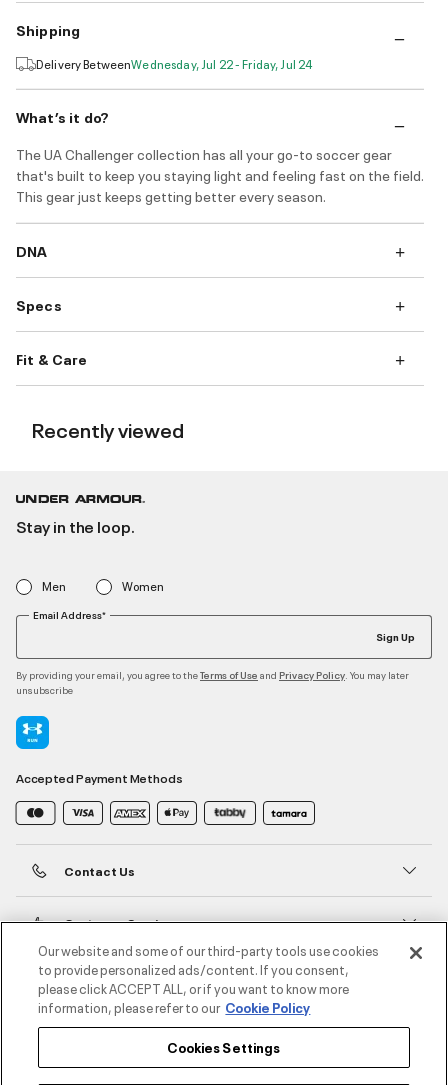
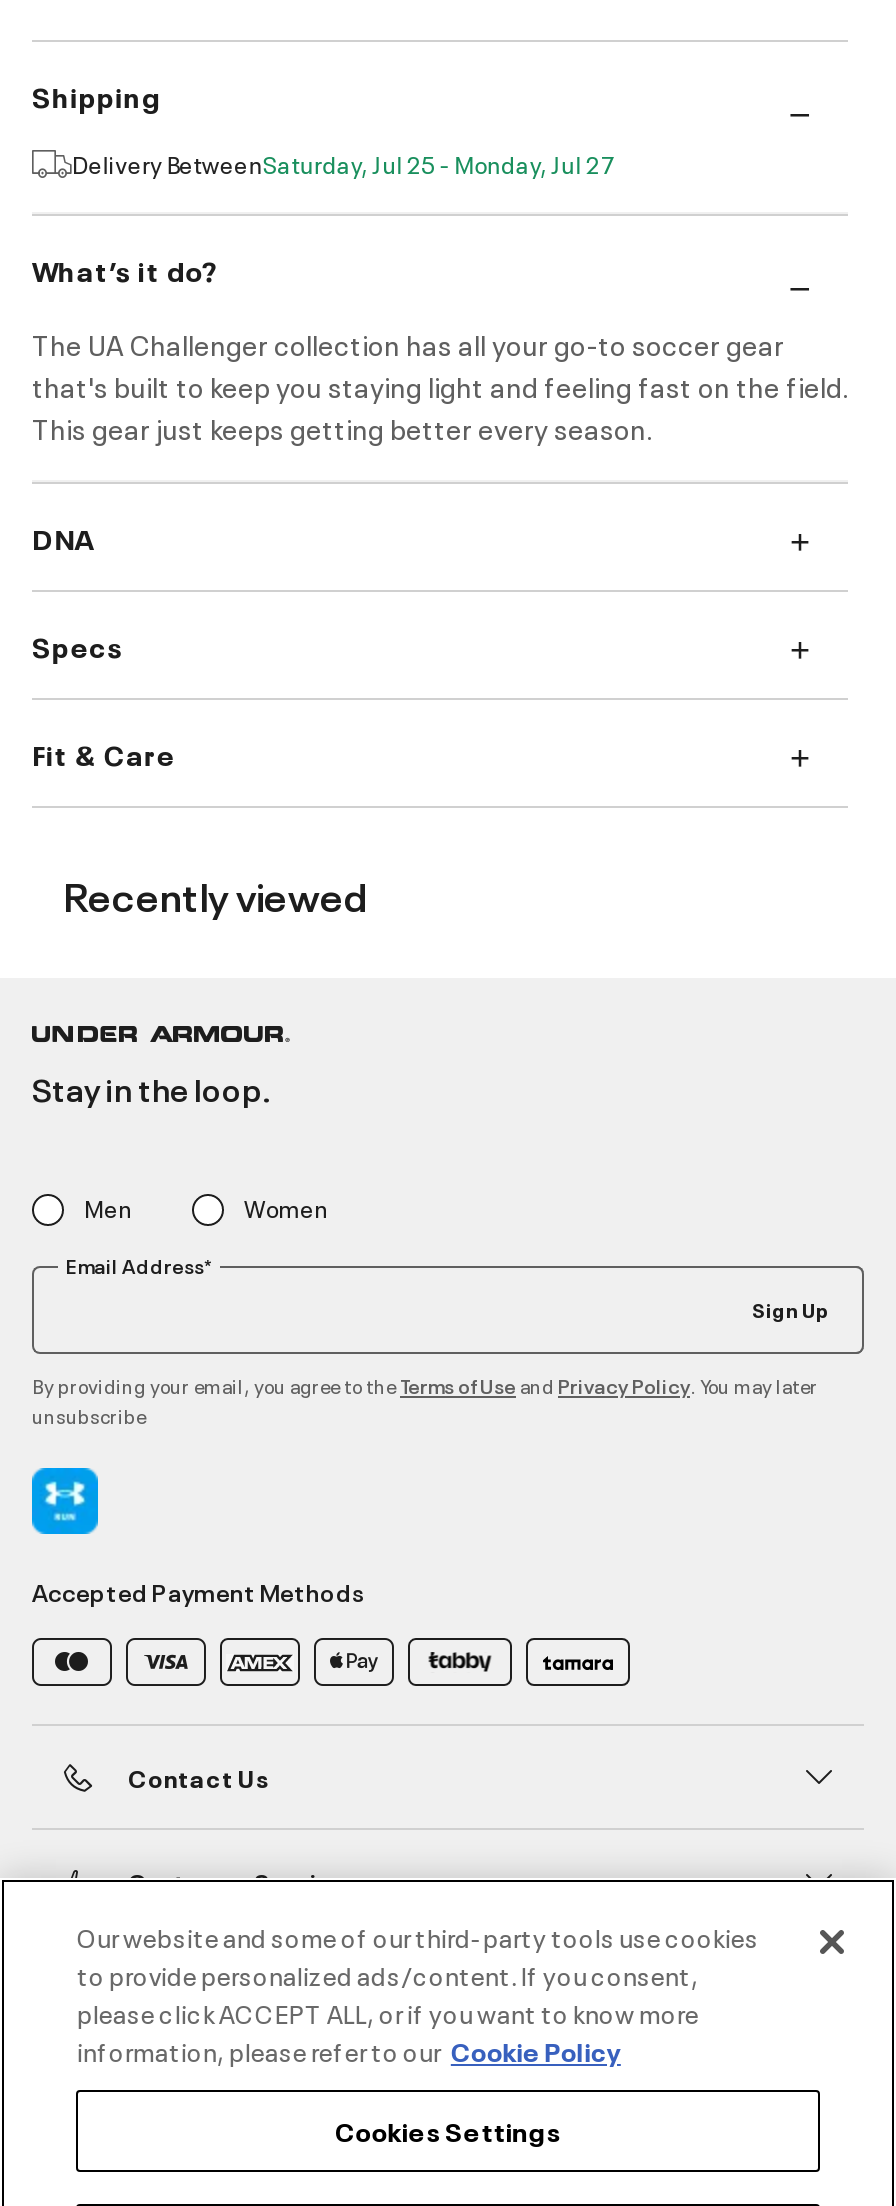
- Delivery BetweenWednesday, Jul 22 - Friday, Jul 24
+ Delivery BetweenSaturday, Jul 25 - Monday, Jul 27
